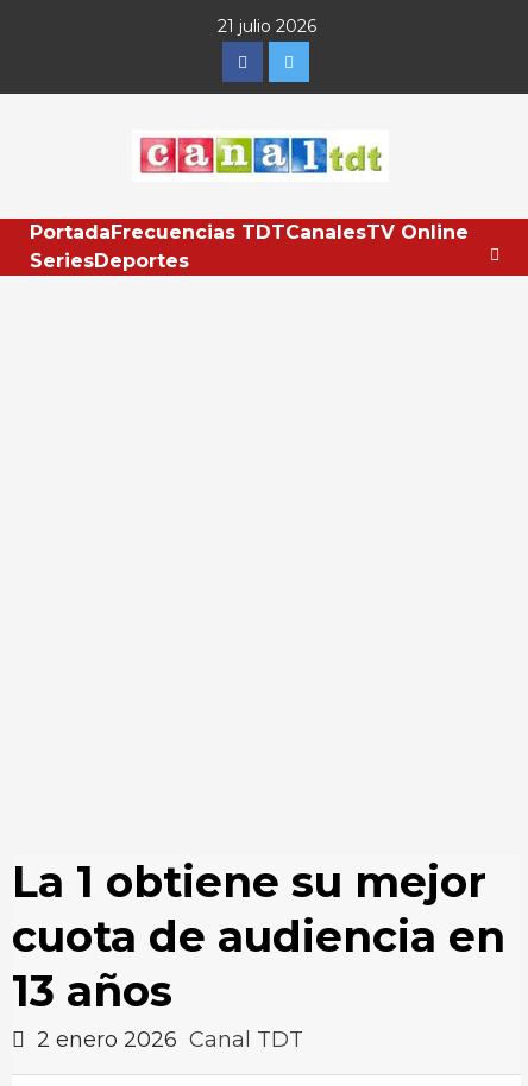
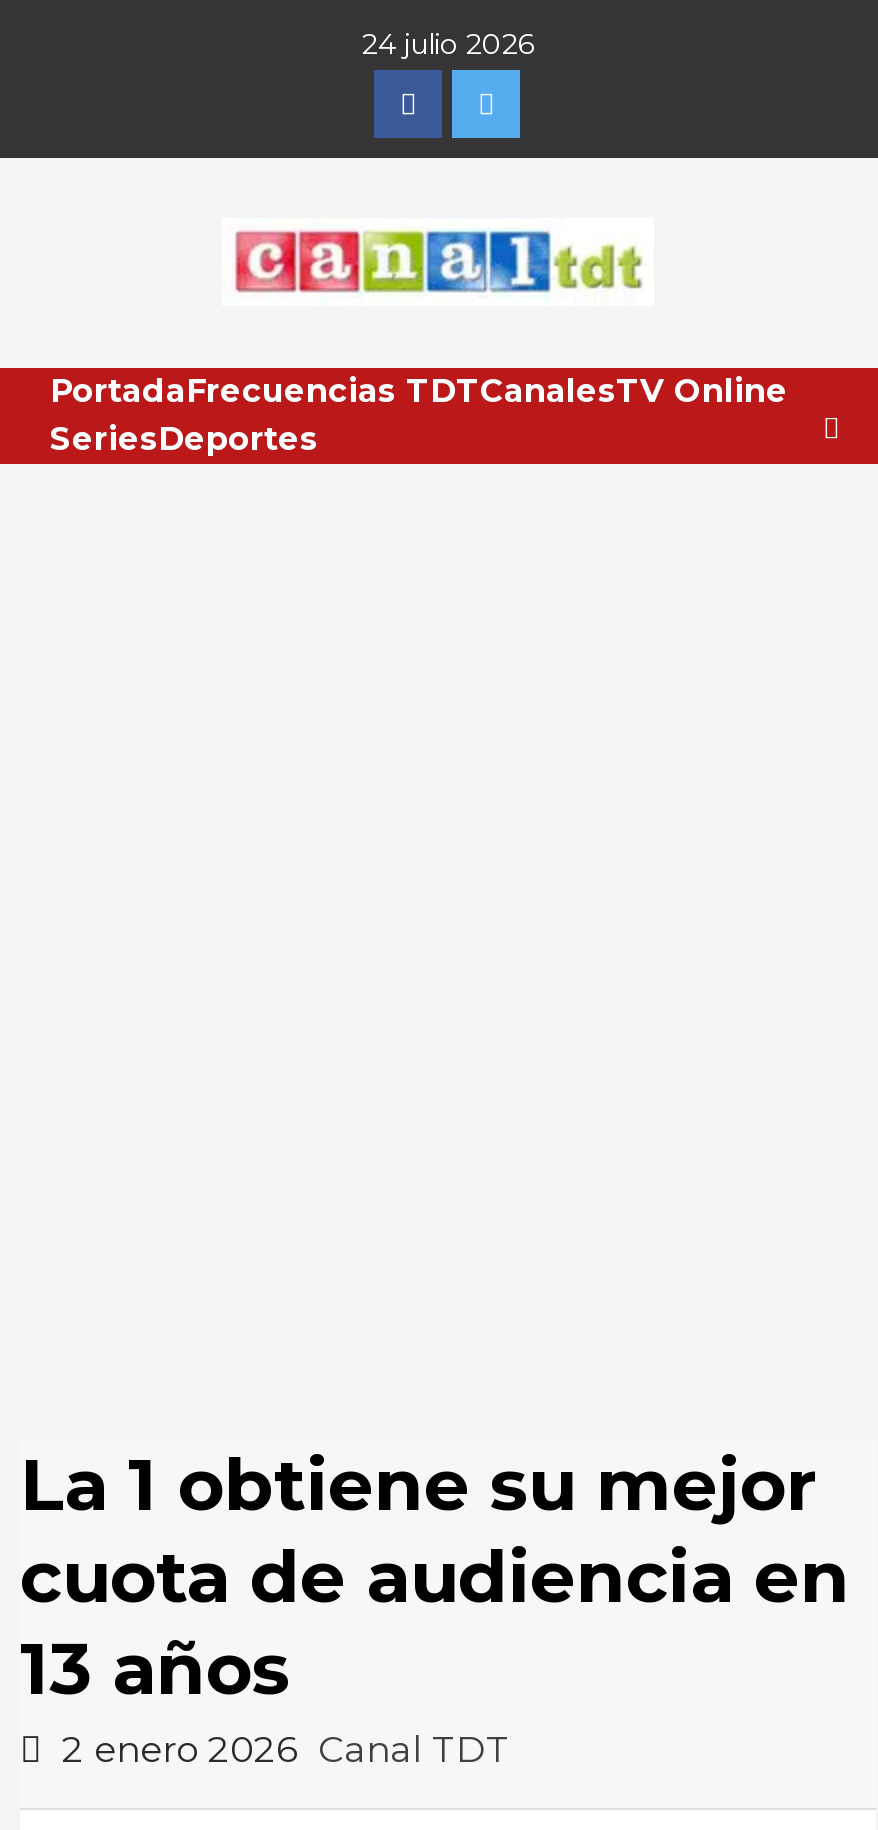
- 21 julio 2026
+ 24 julio 2026
